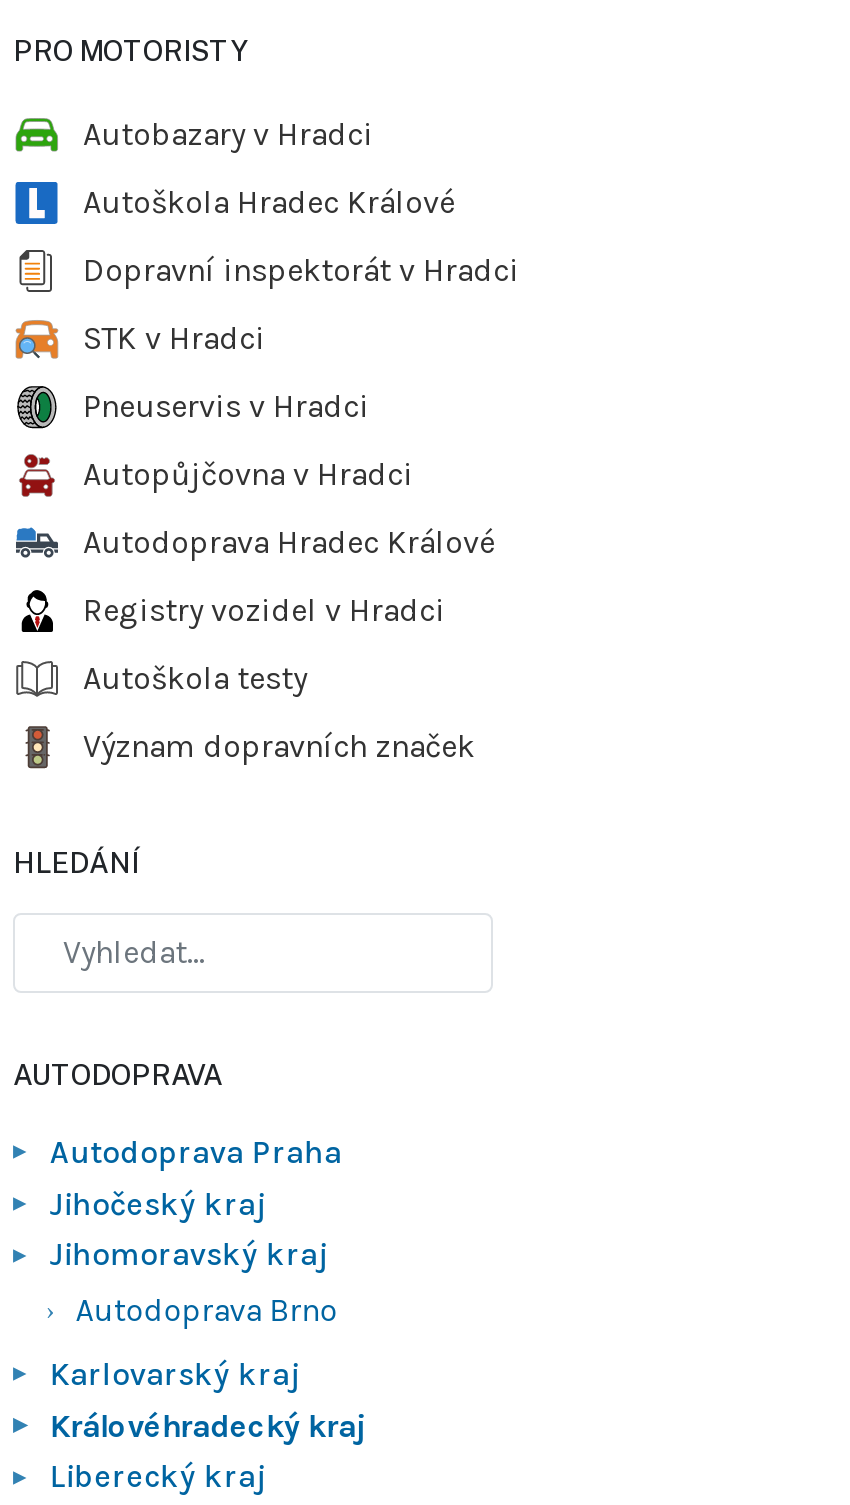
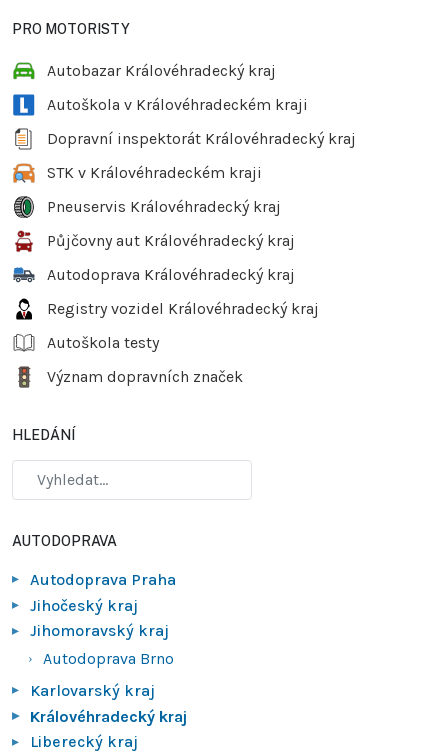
- Autobazary v Hradci
+ Autobazar Královéhradecký kraj

- Autoškola Hradec Králové
+ Autoškola v Královéhradeckém kraji

- Dopravní inspektorát v Hradci
+ Dopravní inspektorát Královéhradecký kraj

- STK v Hradci
+ STK v Královéhradeckém kraji

- Pneuservis v Hradci
+ Pneuservis Královéhradecký kraj

- Autopůjčovna v Hradci
+ Půjčovny aut Královéhradecký kraj

- Autodoprava Hradec Králové
+ Autodoprava Královéhradecký kraj

- Registry vozidel v Hradci
+ Registry vozidel Královéhradecký kraj
